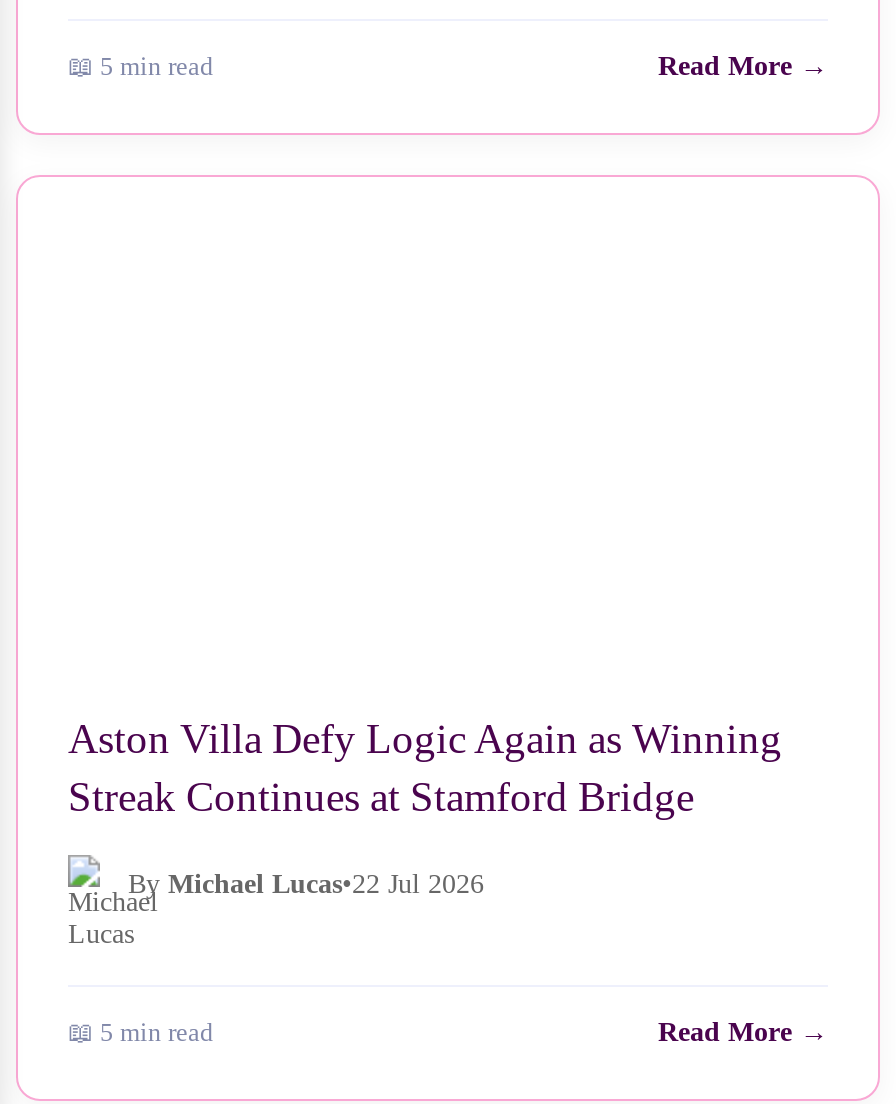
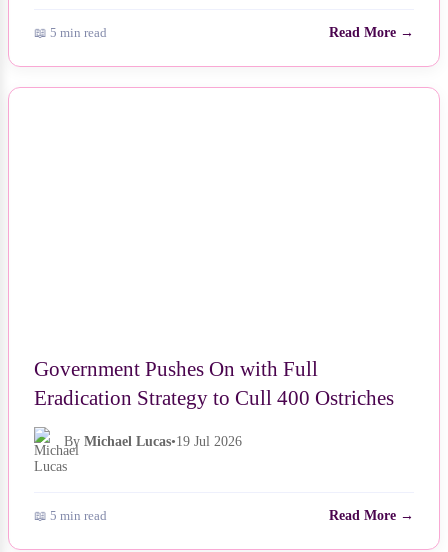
- Aston Villa Defy Logic Again as Winning
- Streak Continues at Stamford Bridge
+ Government Pushes On with Full
+ Eradication Strategy to Cull 400 Ostriches

- By Michael Lucas•22 Jul 2026
+ By Michael Lucas•19 Jul 2026
